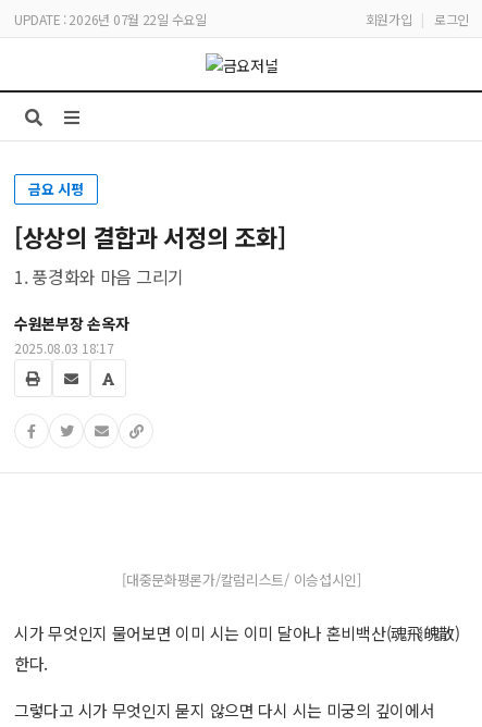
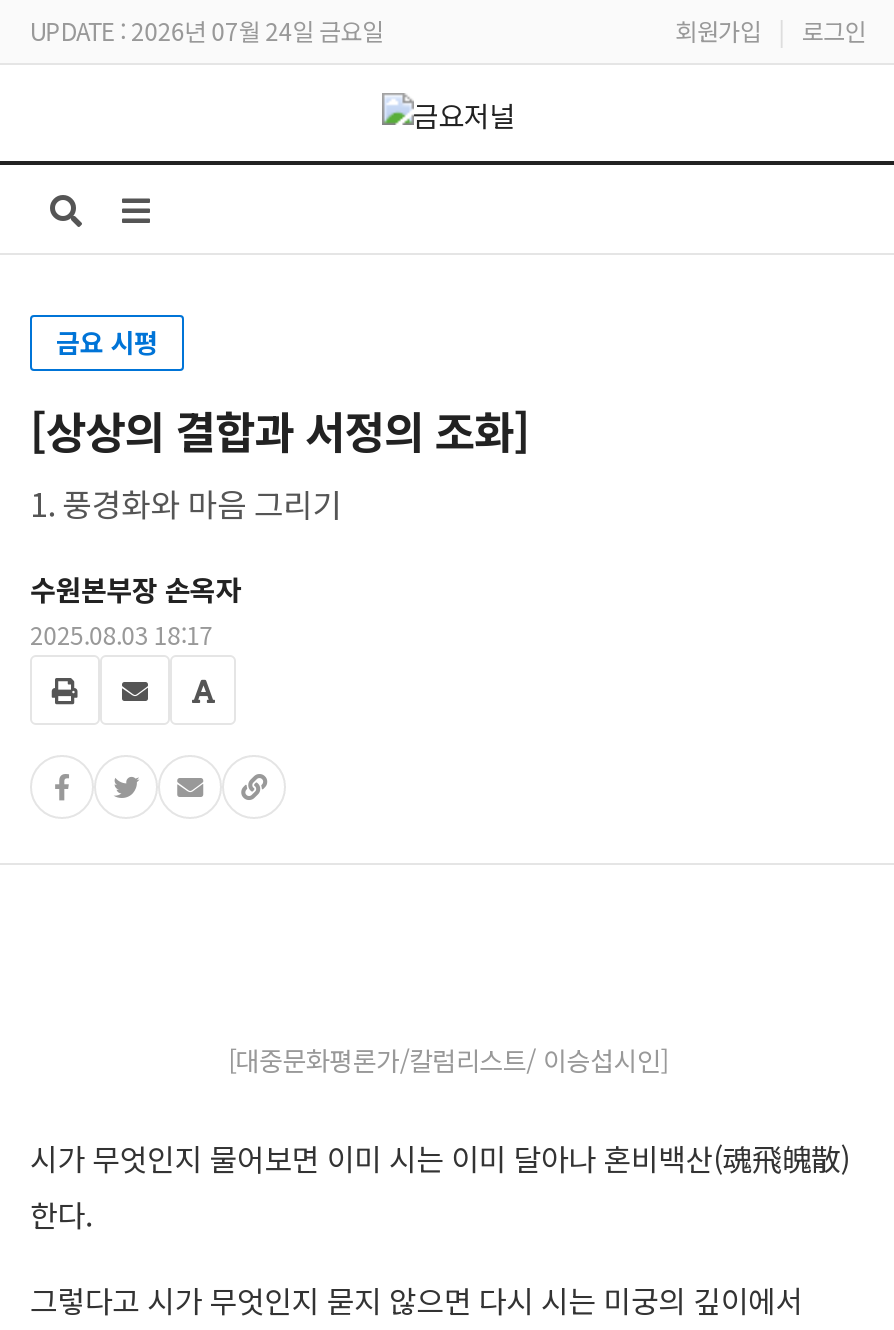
- UPDATE : 2026년 07월 22일 수요일
+ UPDATE : 2026년 07월 24일 금요일
